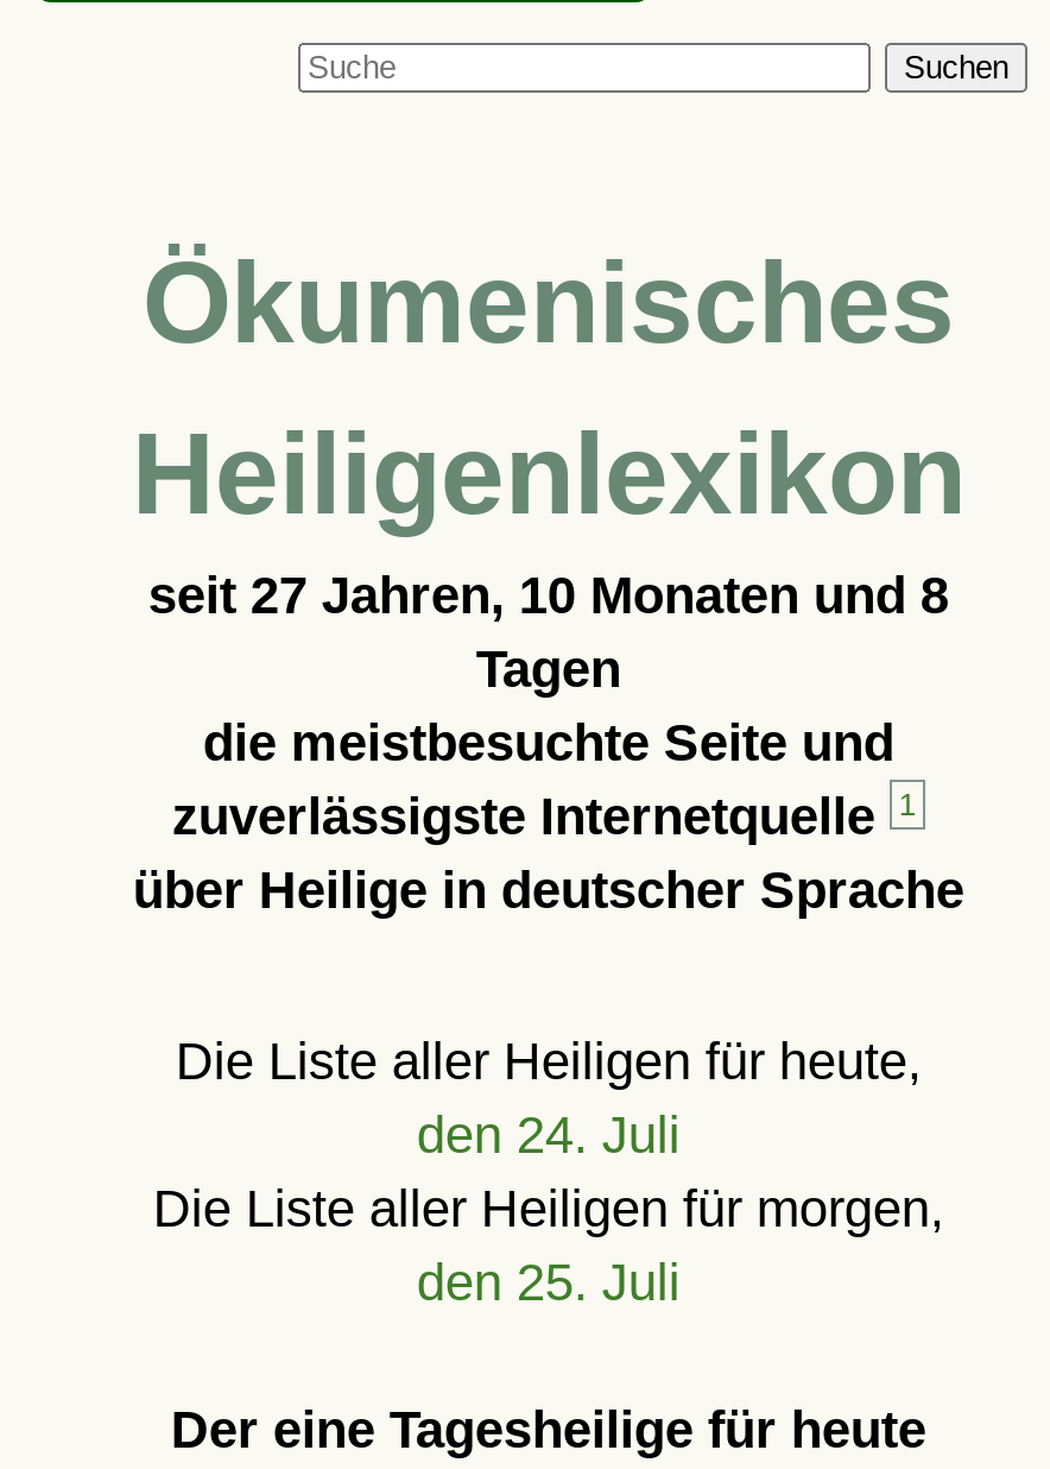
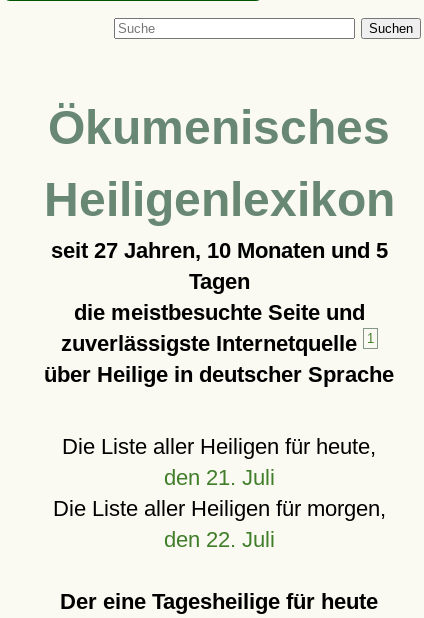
- seit 27 Jahren, 10 Monaten und 8
+ seit 27 Jahren, 10 Monaten und 5

- den 24. Juli
+ den 21. Juli

- den 25. Juli
+ den 22. Juli
